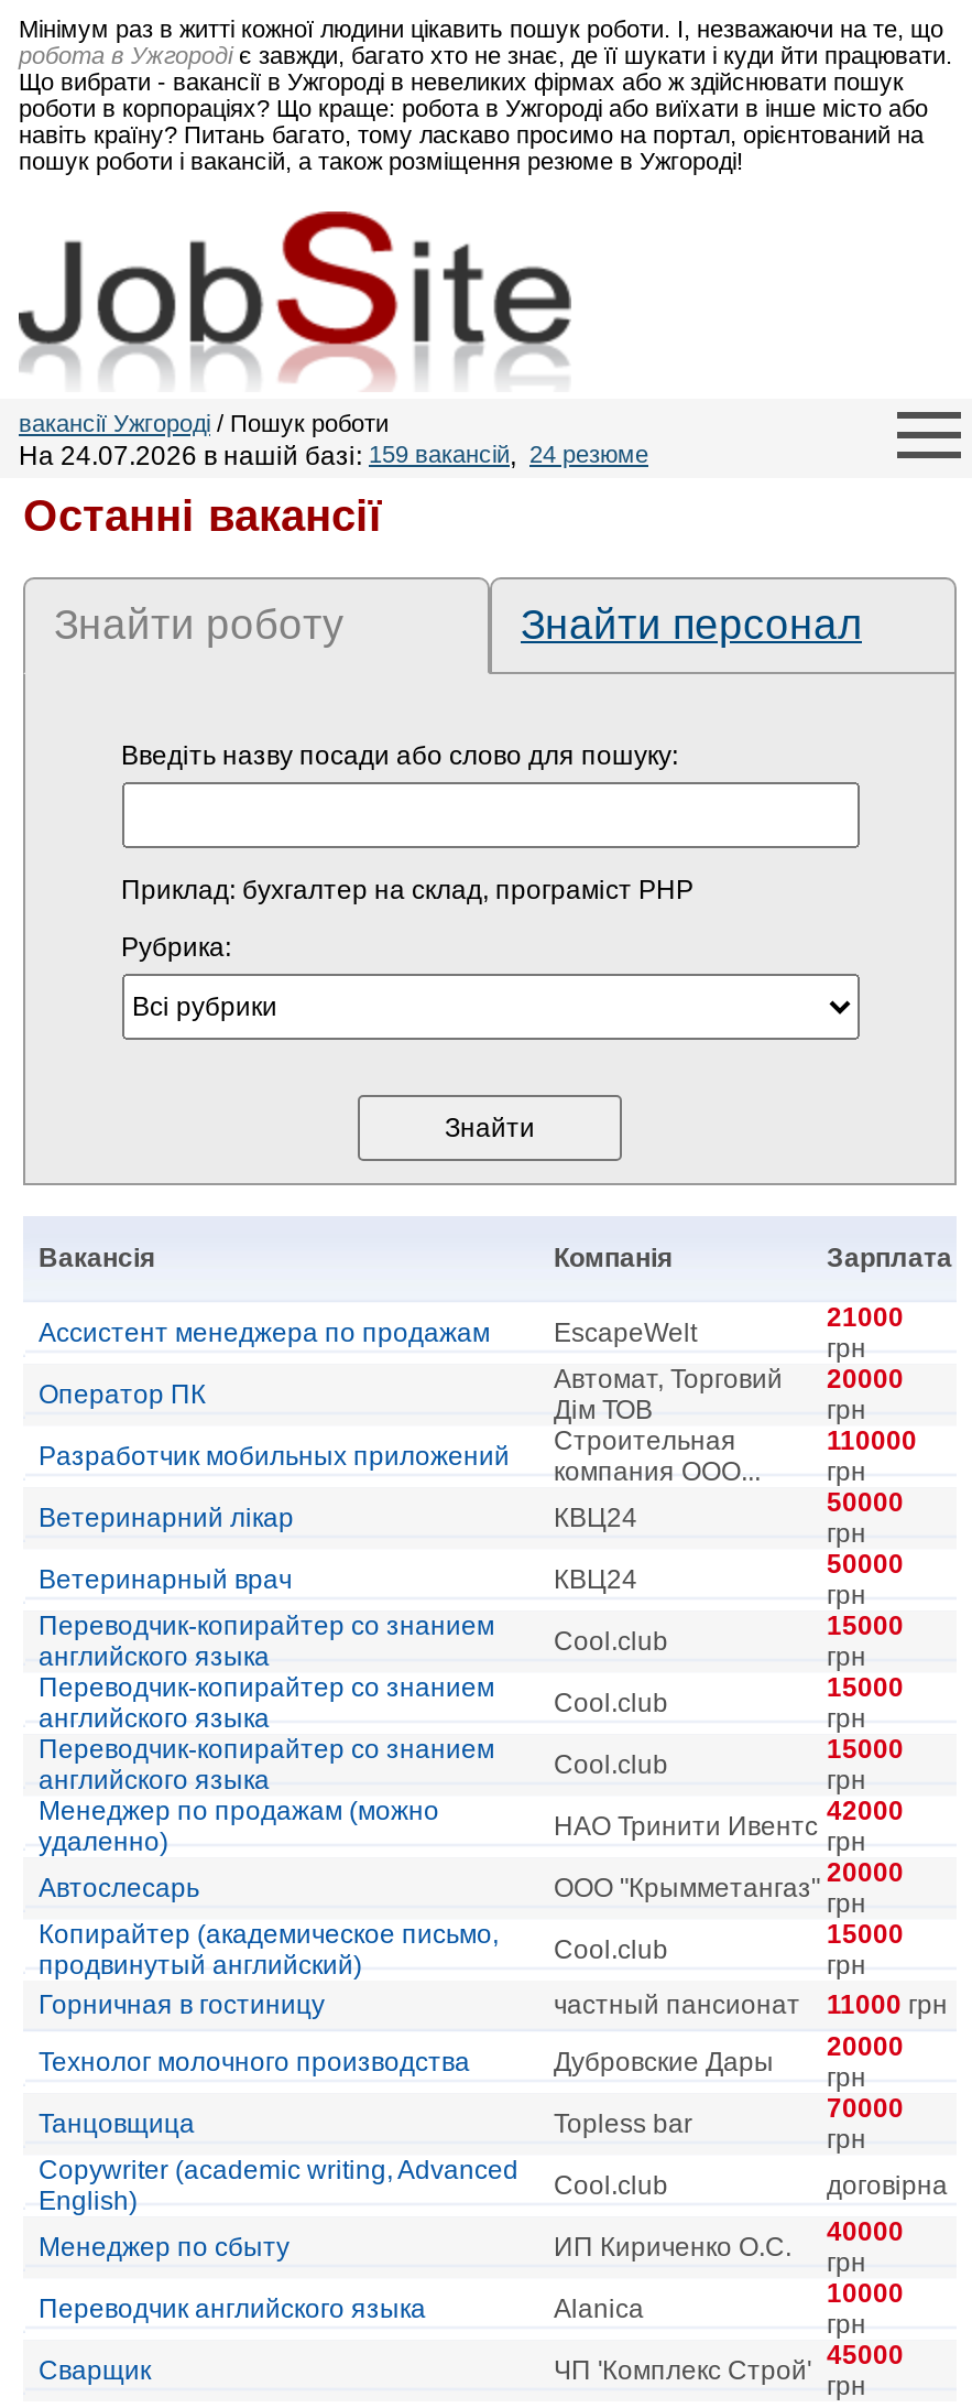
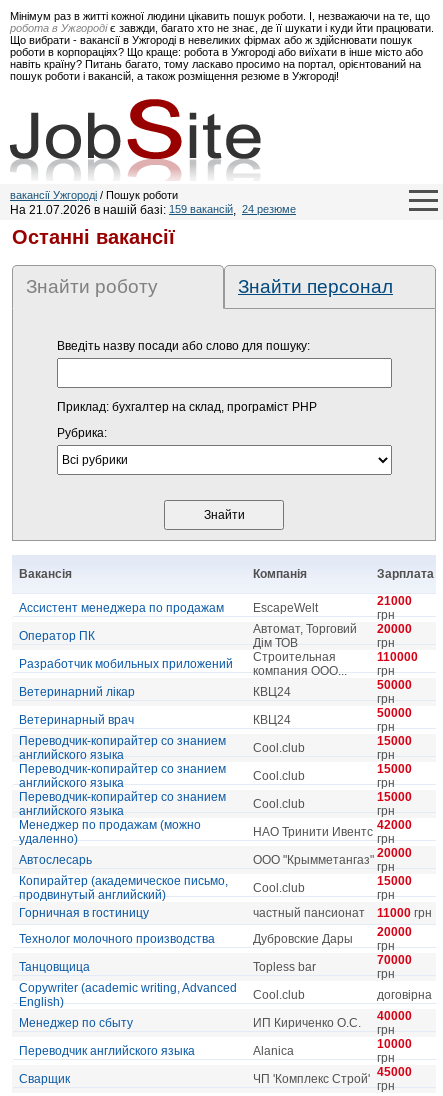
- На 24.07.2026 в нашій базі: 159 вакансій, 24 резюме
+ На 21.07.2026 в нашій базі: 159 вакансій, 24 резюме
